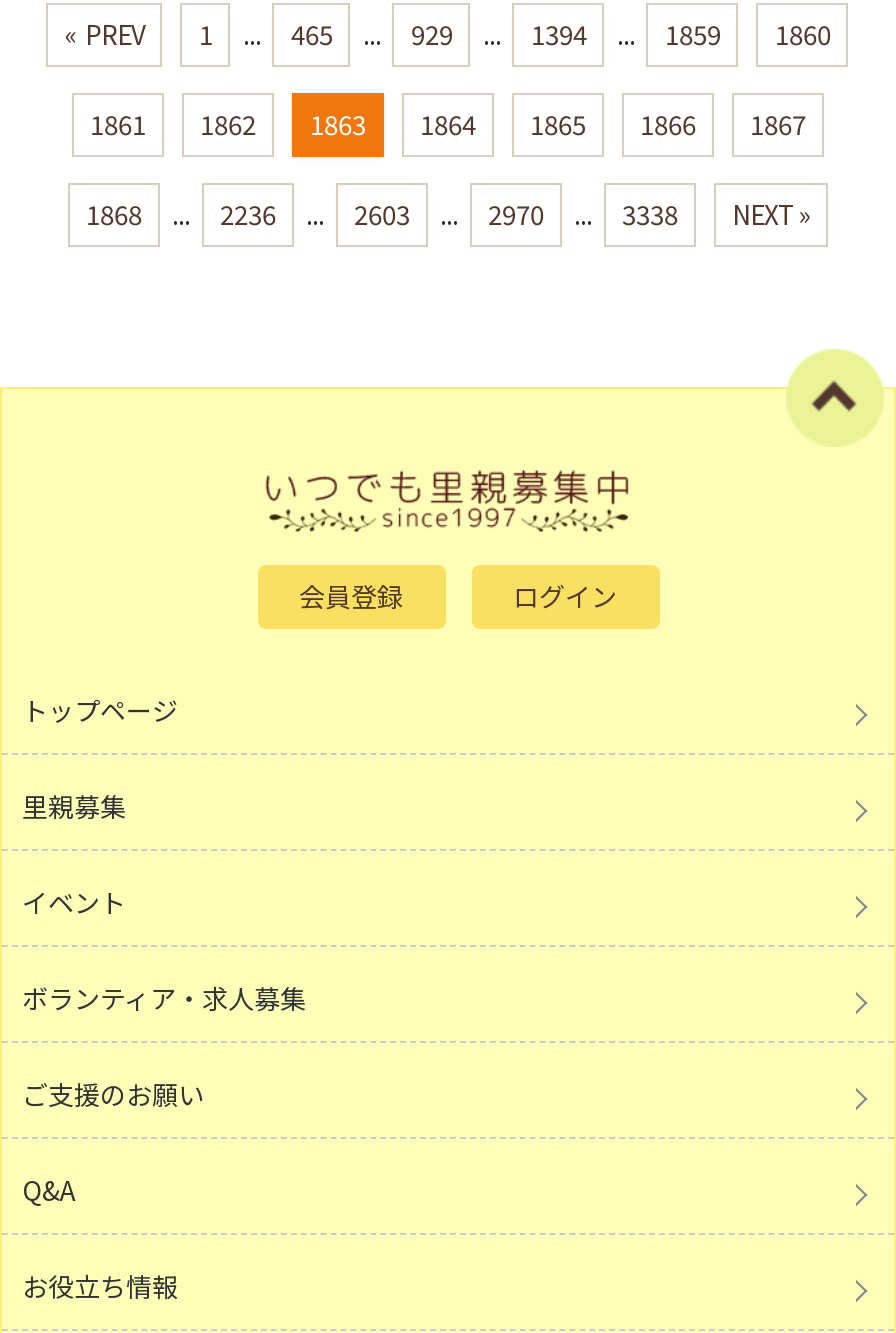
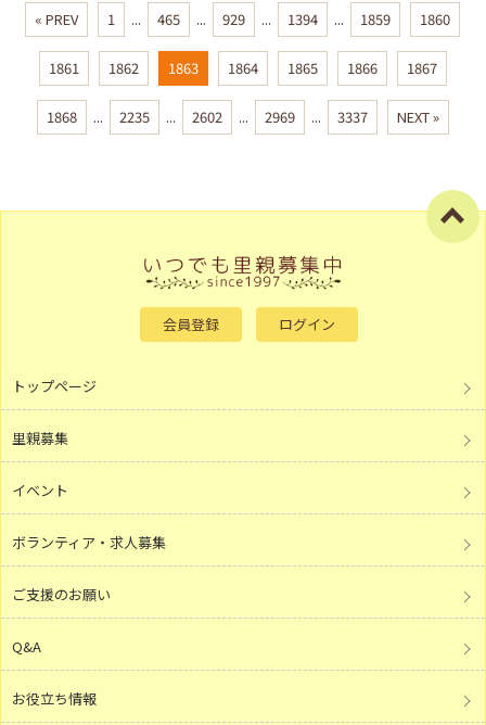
- 2236
+ 2235

- 2603
+ 2602

- 2970
+ 2969

- 3338
+ 3337
